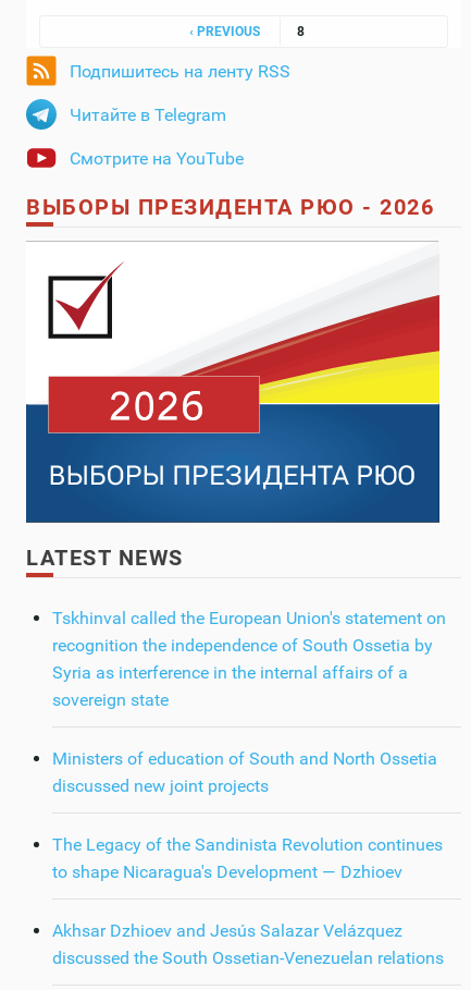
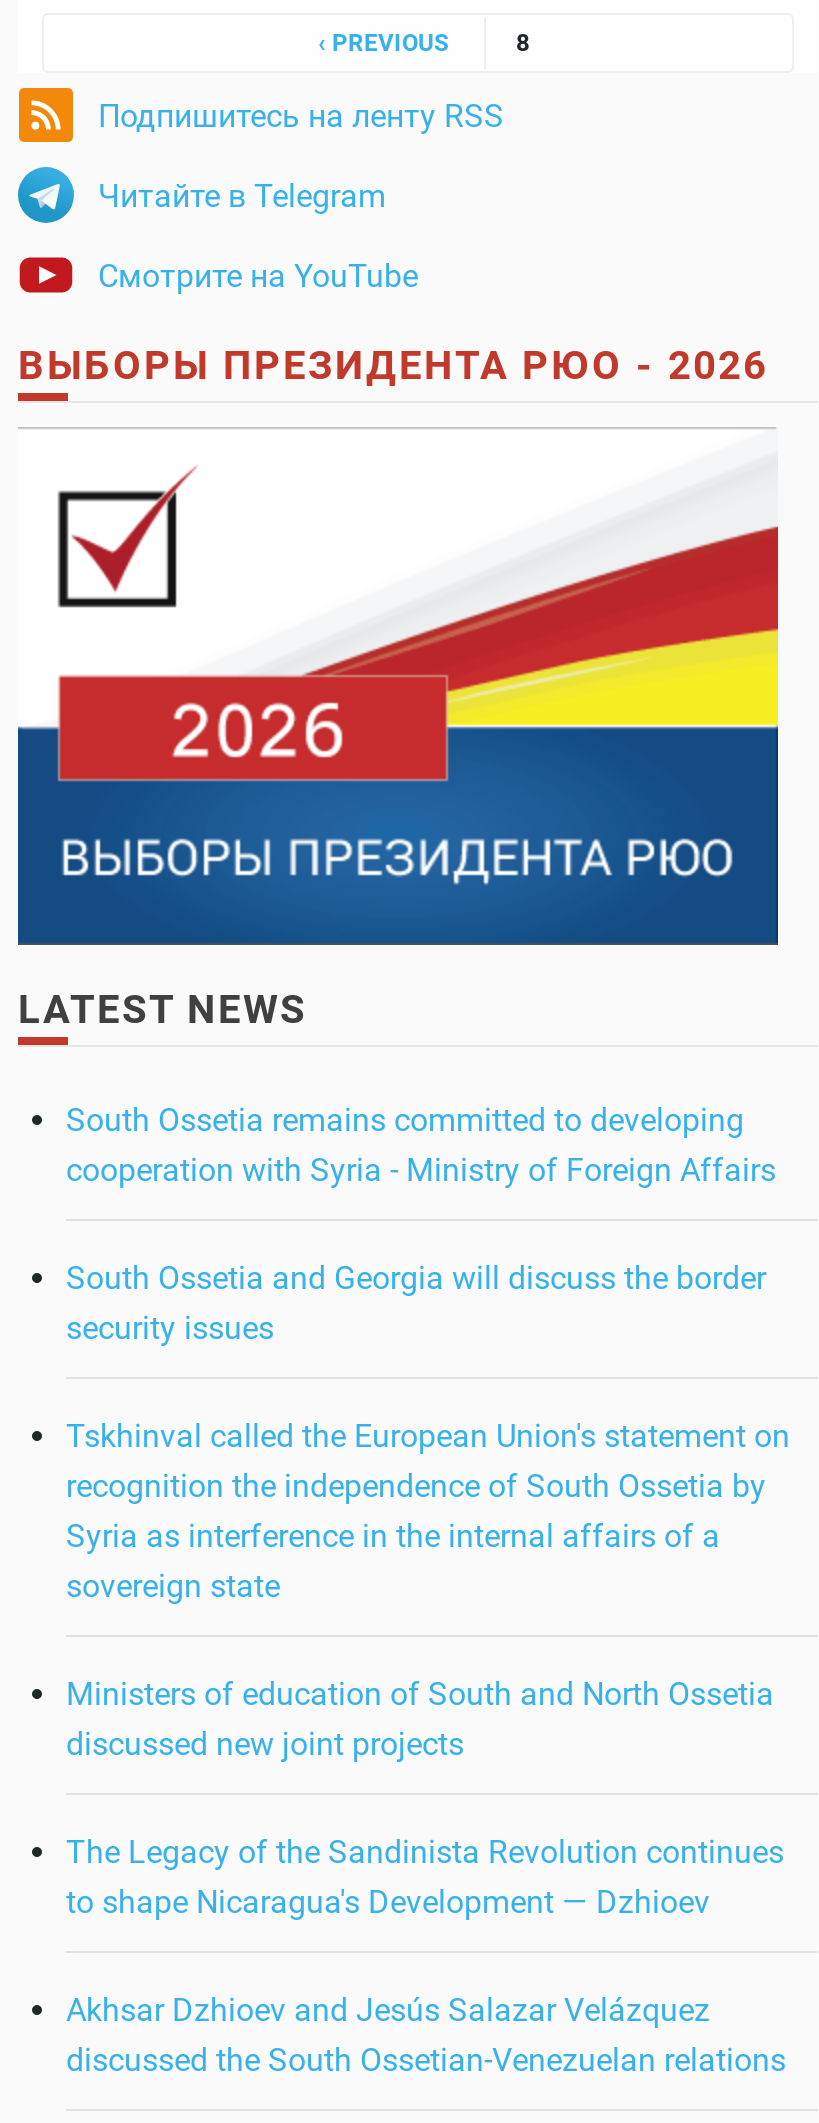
+ South Ossetia remains committed to developing
+ cooperation with Syria - Ministry of Foreign Affairs
+ South Ossetia and Georgia will discuss the border
+ security issues
